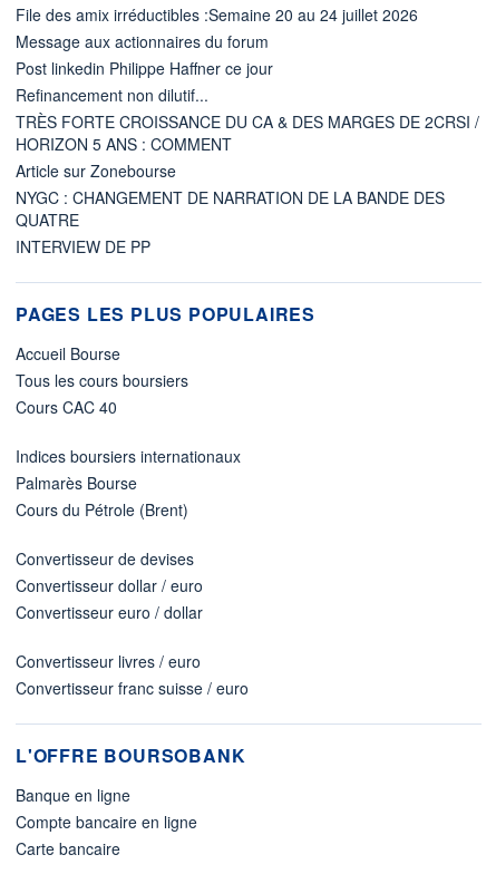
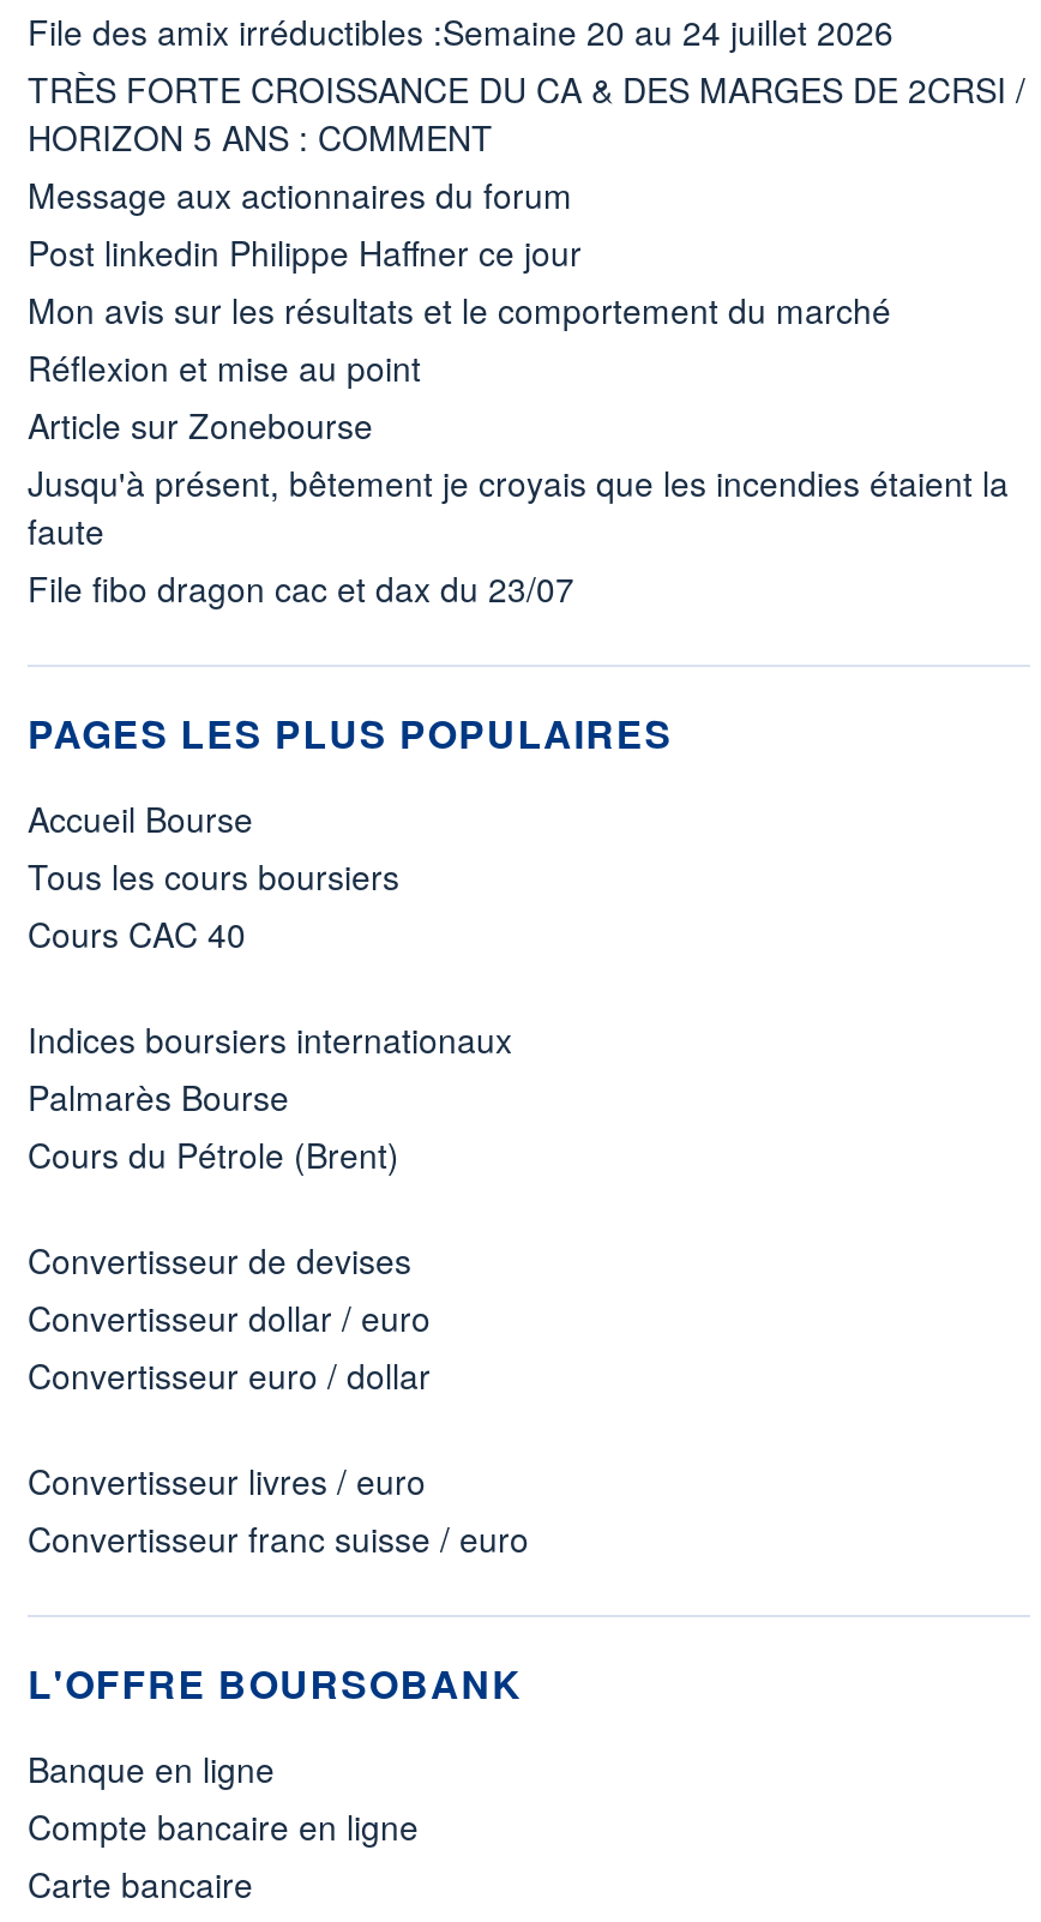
moved down: Message aux actionnaires du forum | Post linkedin Philippe Haffner ce jour

- Refinancement non dilutif...
+ Mon avis sur les résultats et le comportement du marché
+ Réflexion et mise au point

moved up: TRÈS FORTE CROISSANCE DU CA & DES MARGES DE 2CRSI / | HORIZON 5 ANS : COMMENT

- NYGC : CHANGEMENT DE NARRATION DE LA BANDE DES
- QUATRE
- INTERVIEW DE PP
+ Jusqu'à présent, bêtement je croyais que les incendies étaient la
+ faute
+ File fibo dragon cac et dax du 23/07
